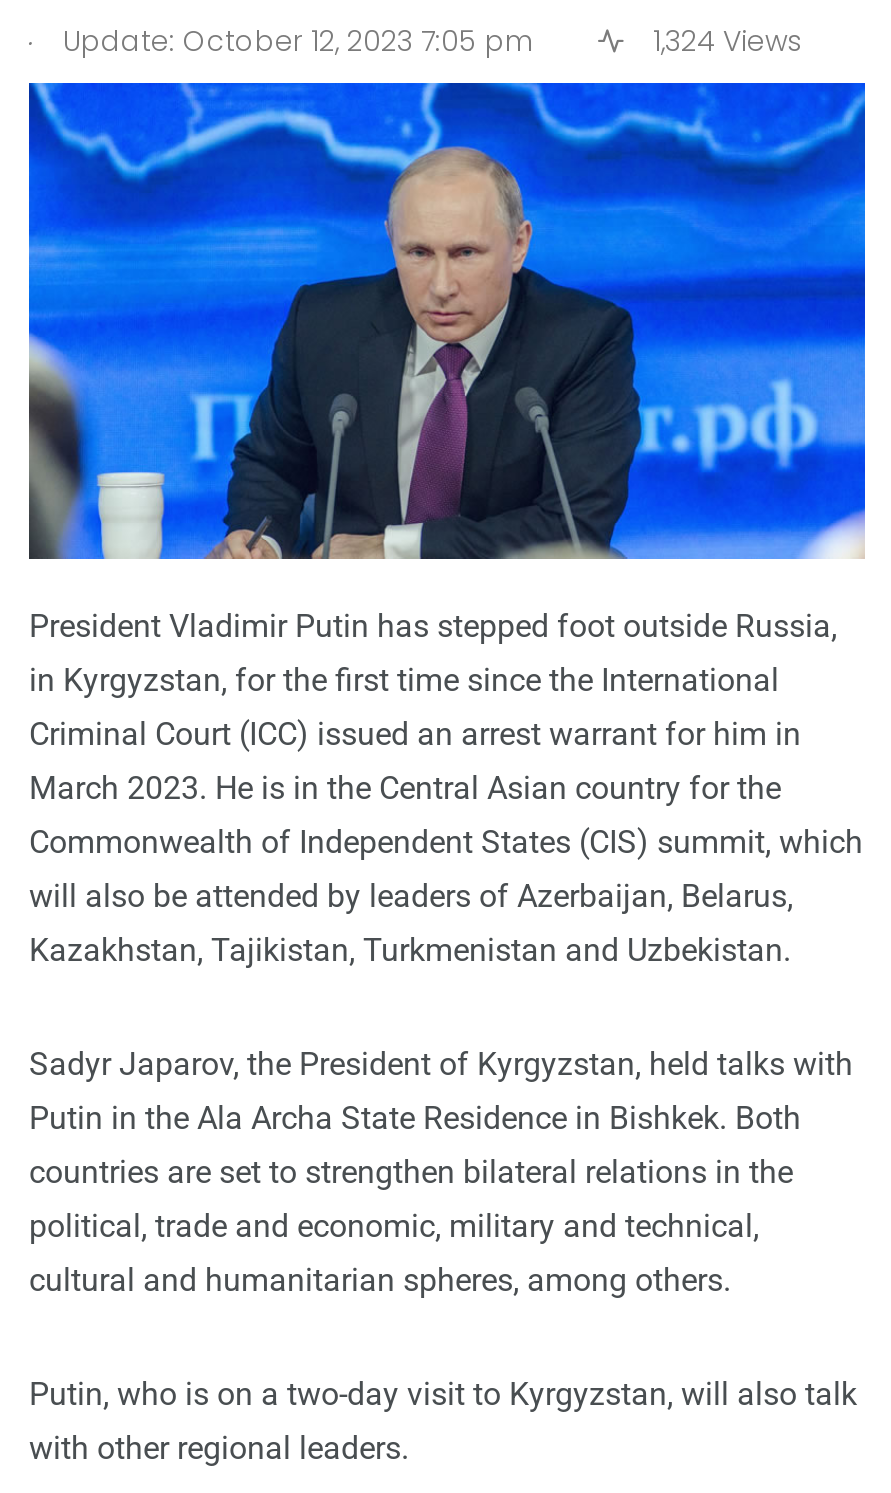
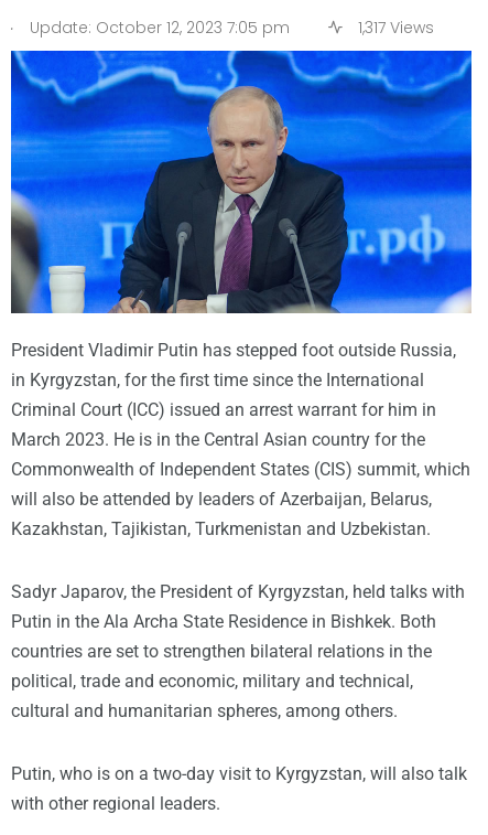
- 1,324 Views
+ 1,317 Views
